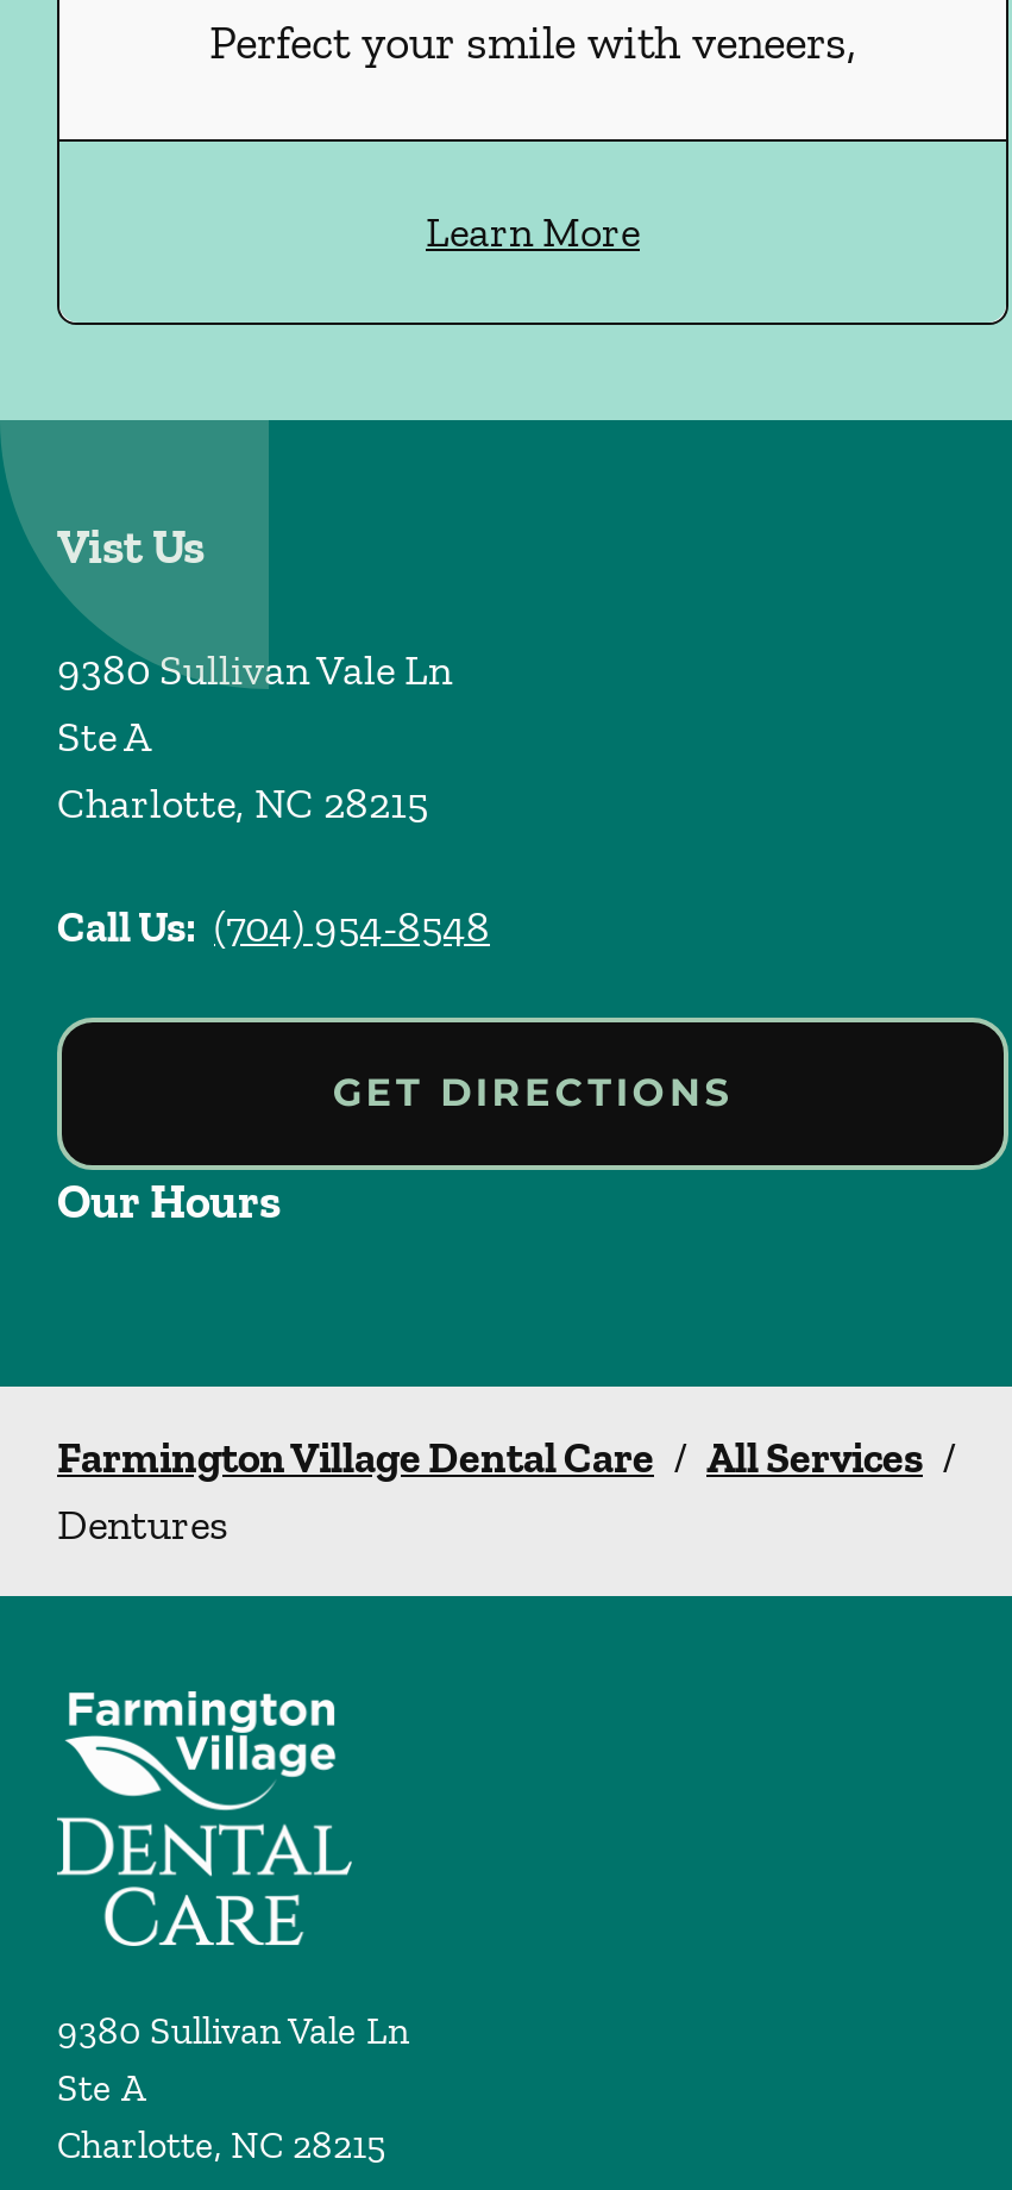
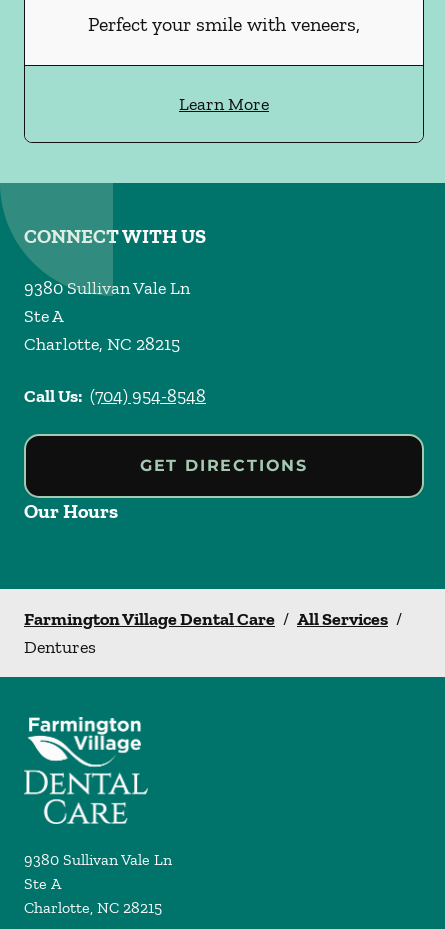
- Vist Us
+ CONNECT WITH US
